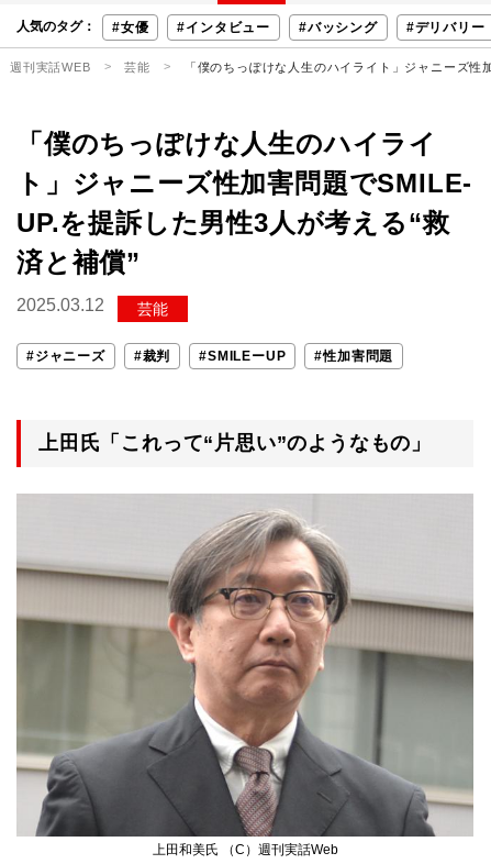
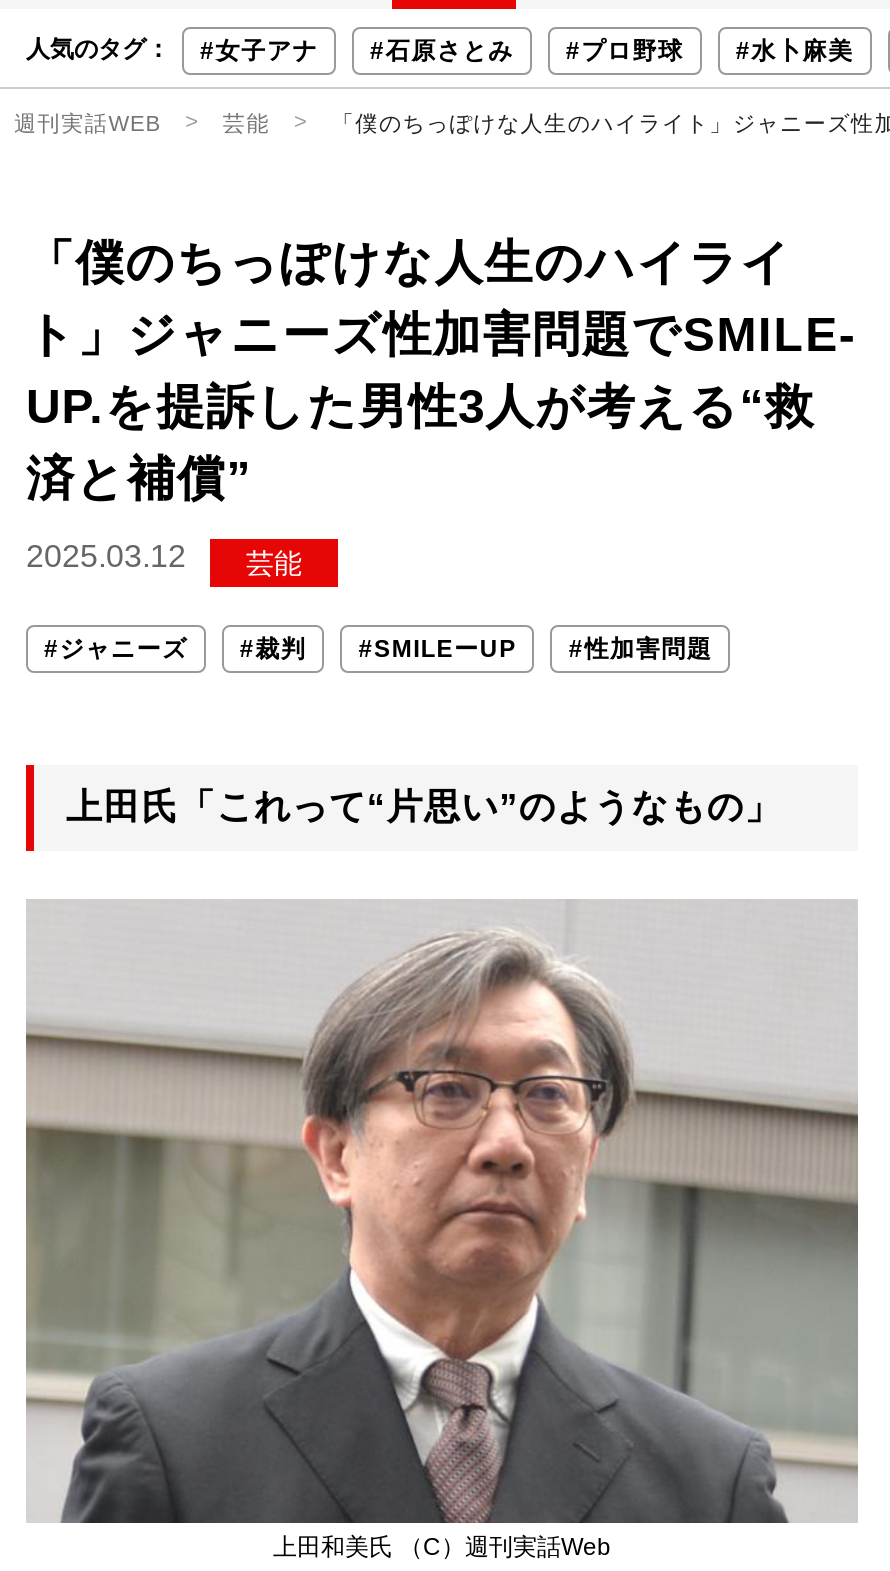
- #女優
- #インタビュー
- #バッシング
- #デリバリー
+ #女子アナ
+ #石原さとみ
+ #プロ野球
+ #水卜麻美
